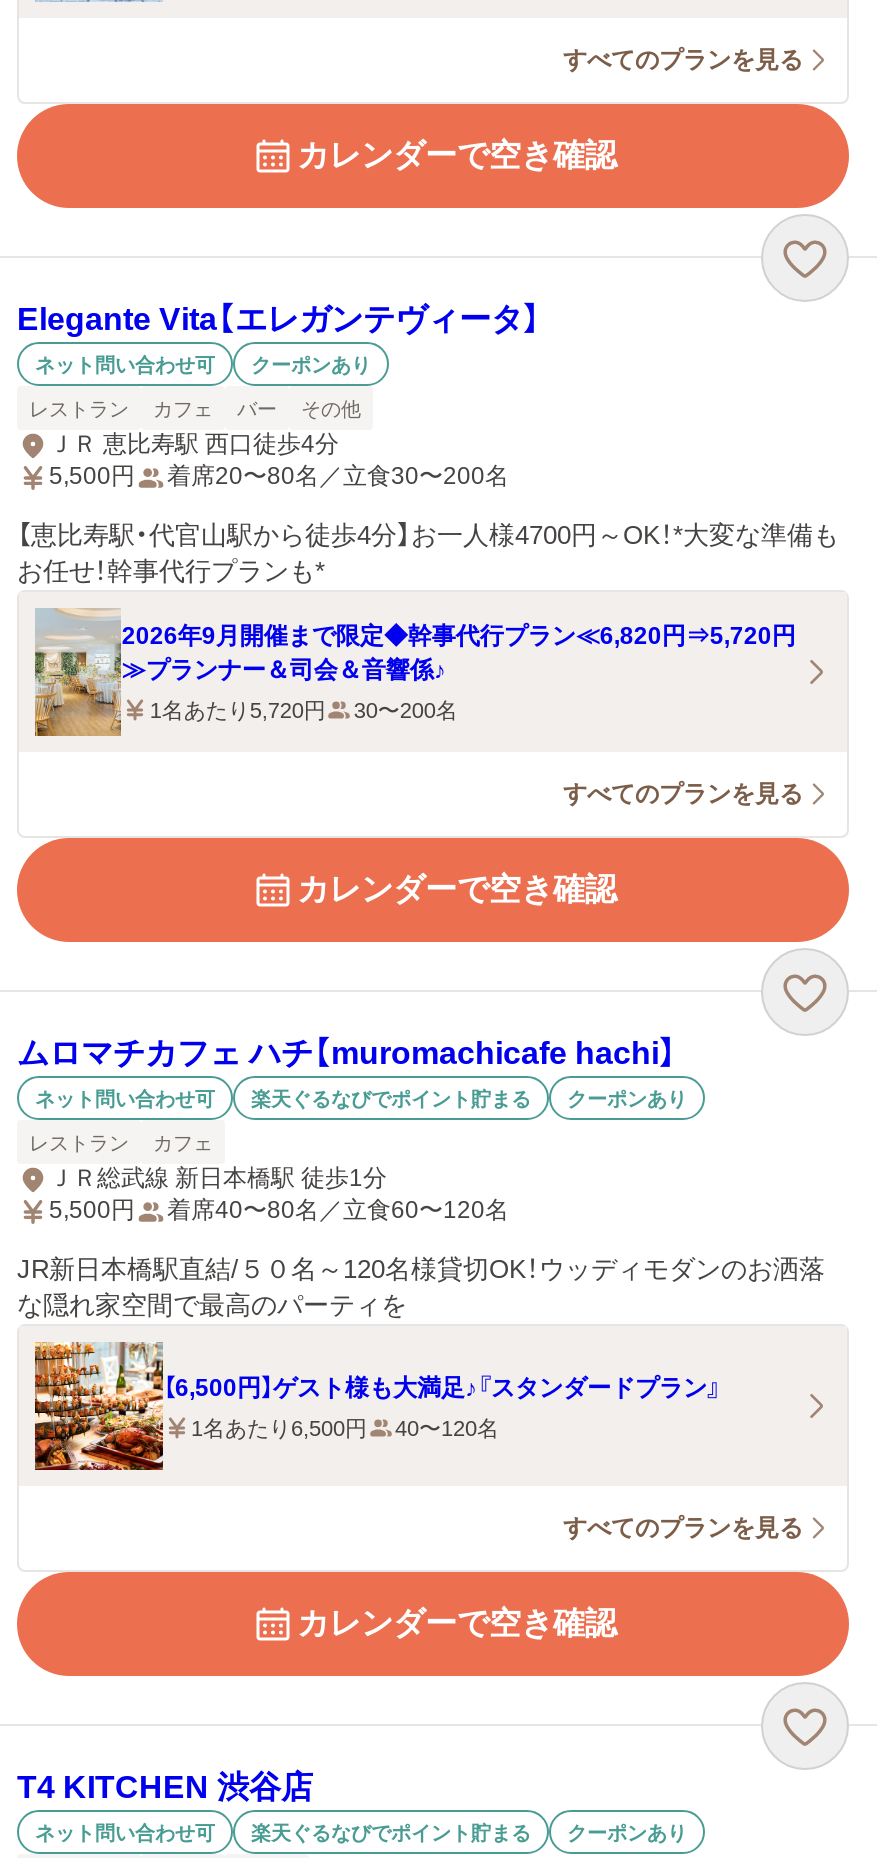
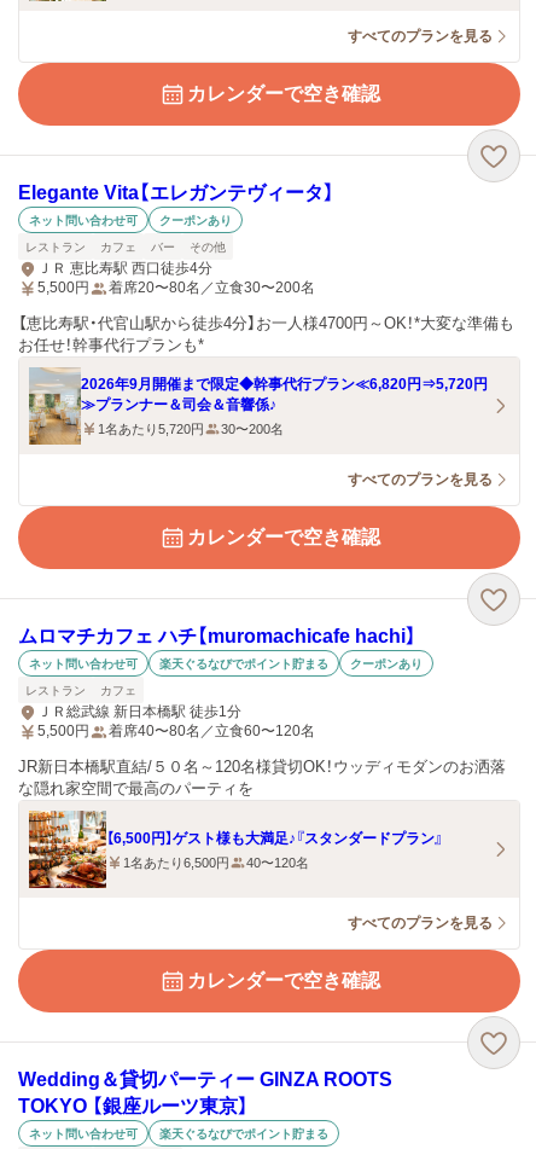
- T4 KITCHEN 渋谷店
+ Wedding＆貸切パーティー GINZA ROOTS
+ TOKYO 【銀座ルーツ東京】

- クーポンあり
